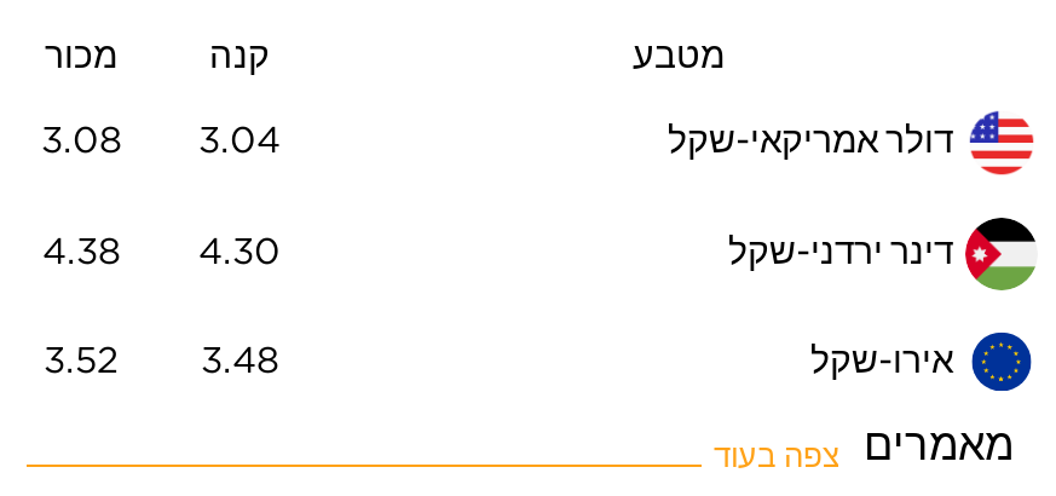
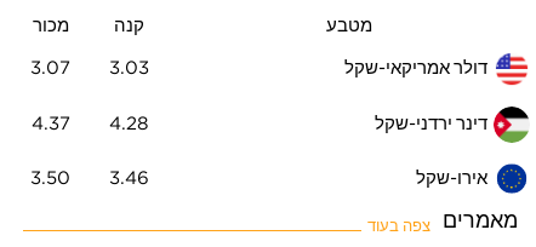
- 3.08
+ 3.07

- 3.04
+ 3.03

- 4.38
+ 4.37

- 4.30
+ 4.28

- 3.52
+ 3.50

- 3.48
+ 3.46
